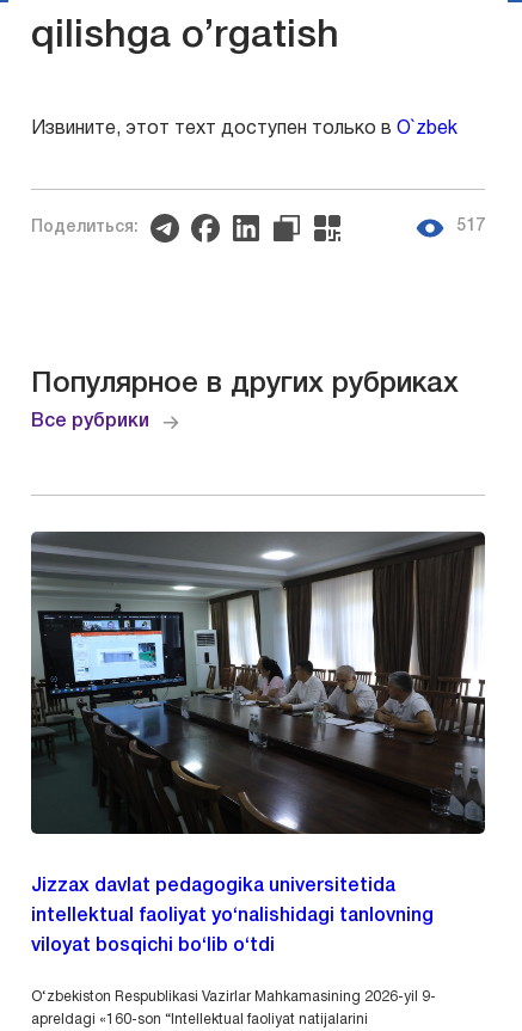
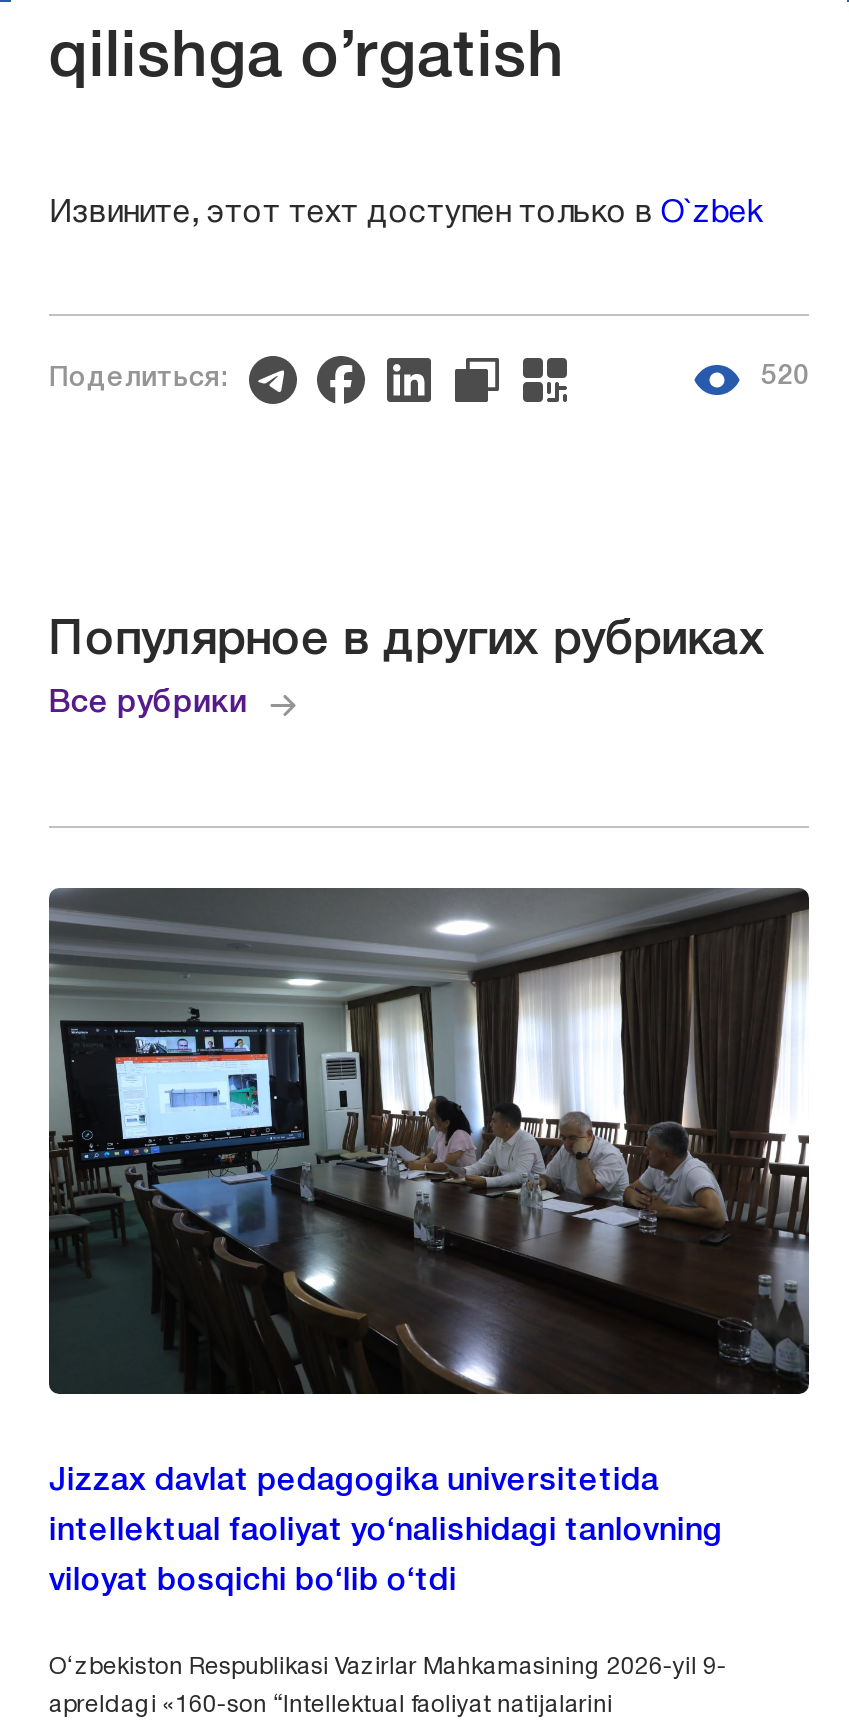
- 517
+ 520
